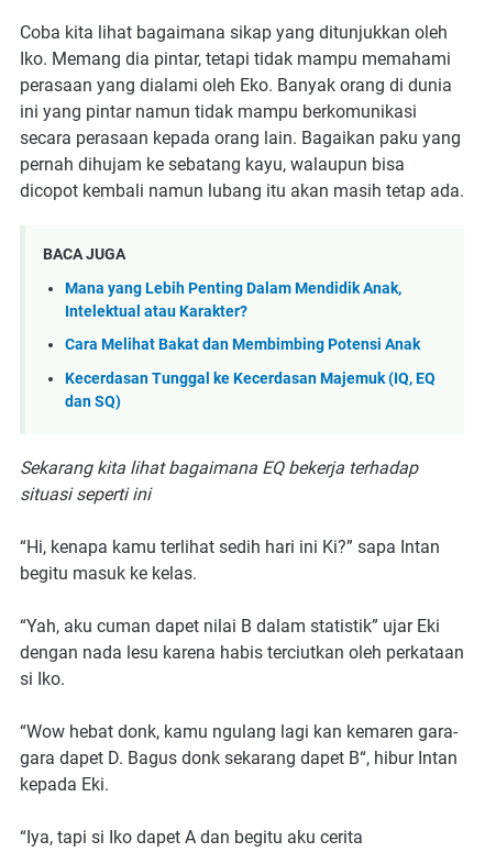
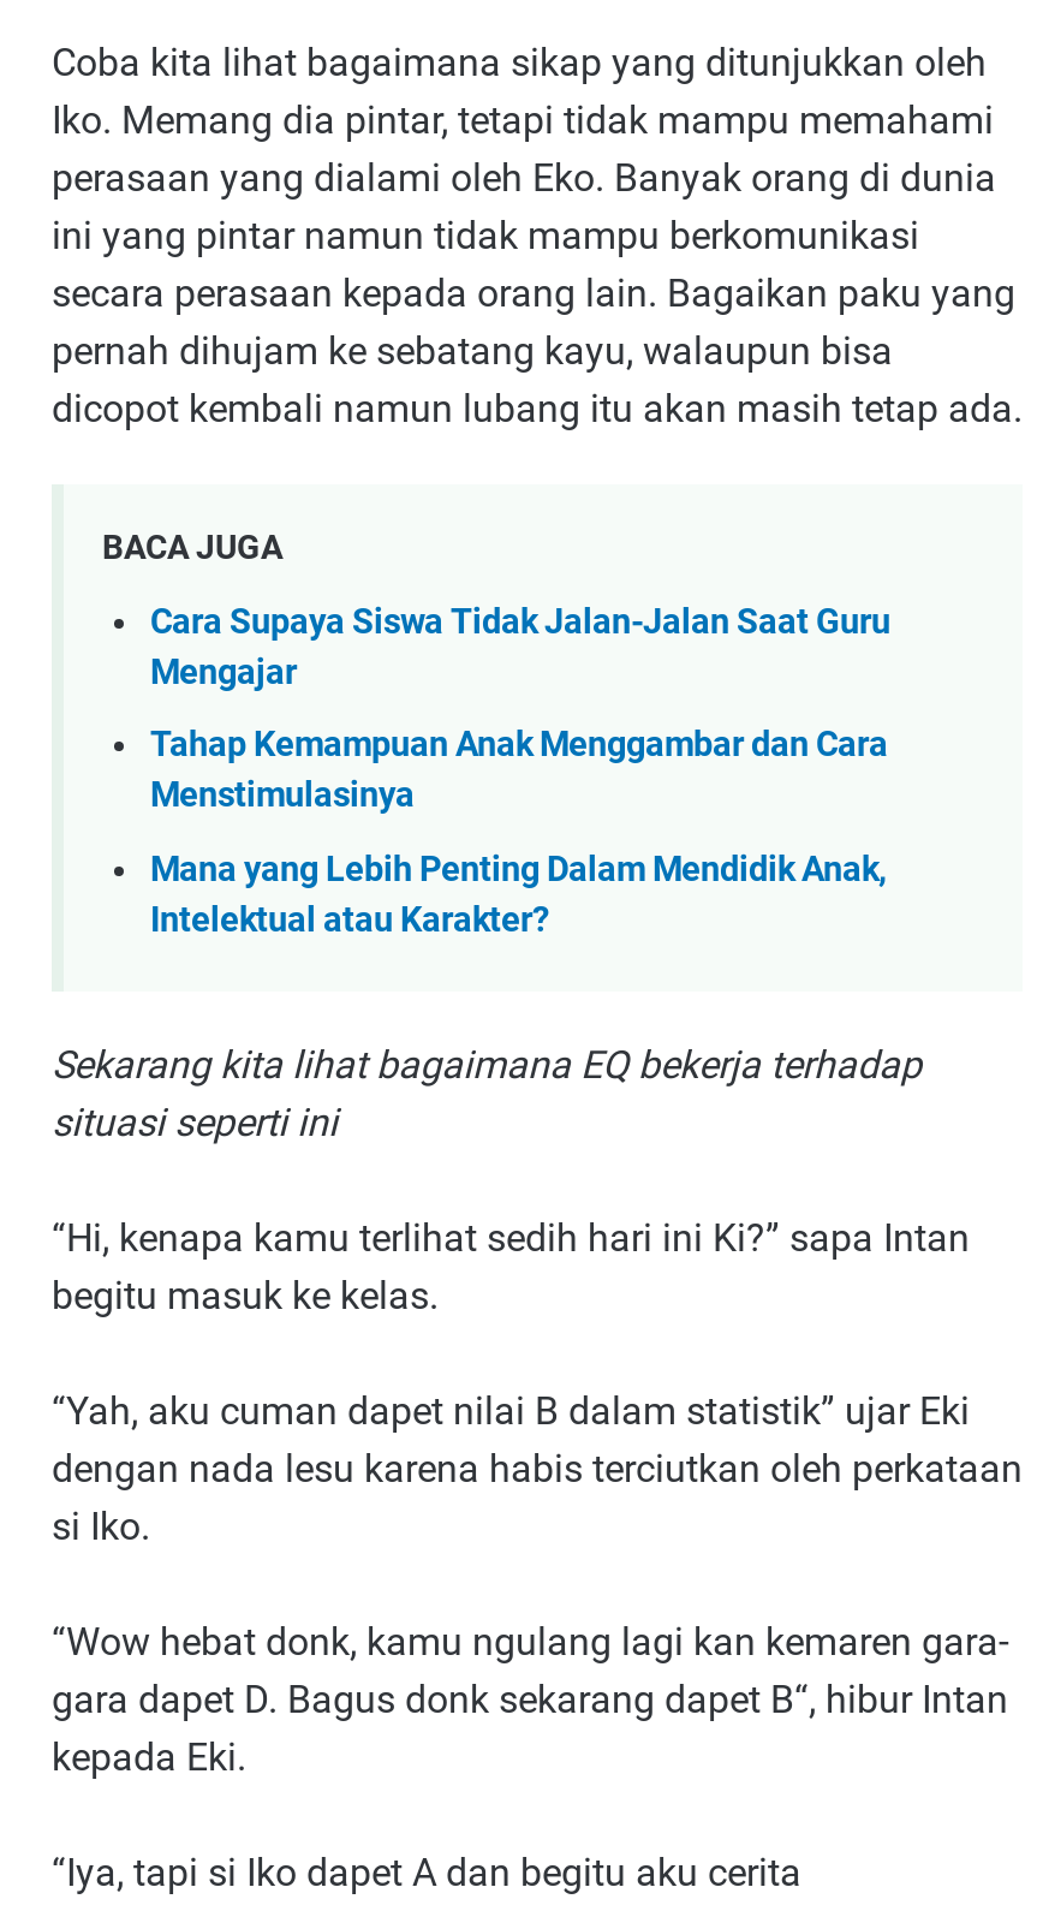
+ Cara Supaya Siswa Tidak Jalan-Jalan Saat Guru
+ Mengajar
+ Tahap Kemampuan Anak Menggambar dan Cara
+ Menstimulasinya

moved down: Mana yang Lebih Penting Dalam Mendidik Anak, | Intelektual atau Karakter?

- Cara Melihat Bakat dan Membimbing Potensi Anak
- Kecerdasan Tunggal ke Kecerdasan Majemuk (IQ, EQ
- dan SQ)
